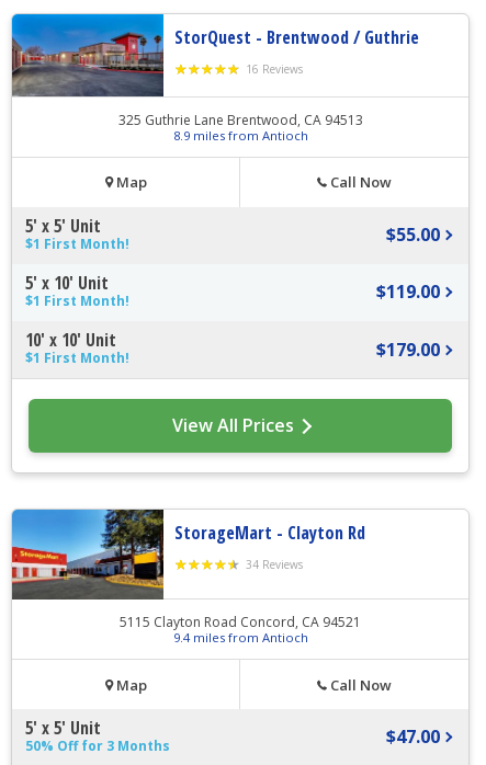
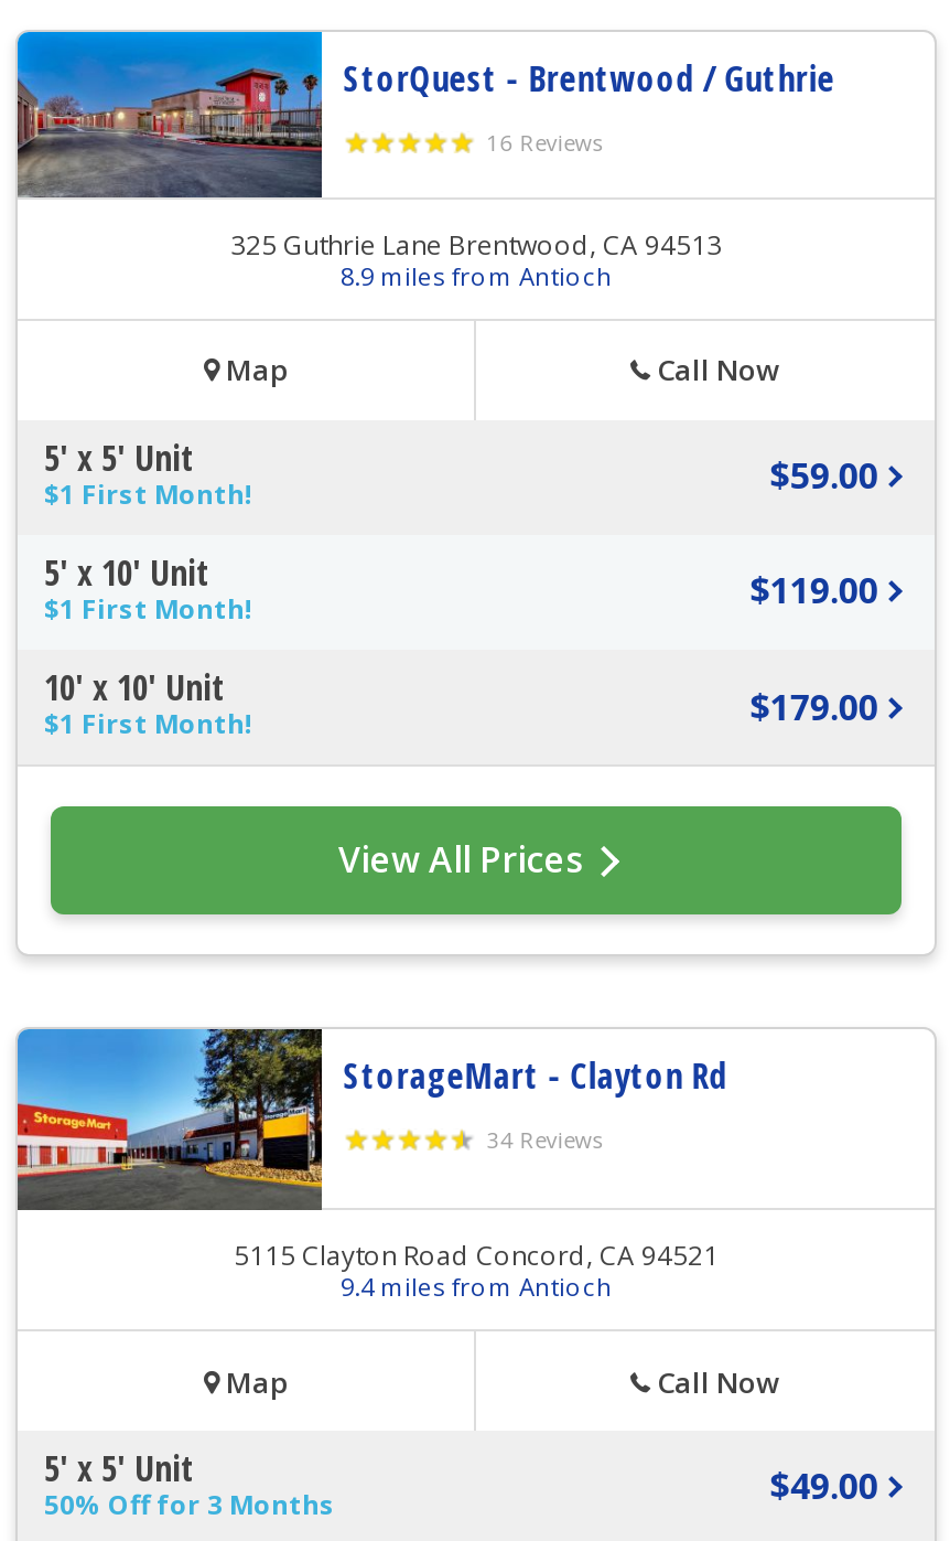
- $55.00
+ $59.00

- $47.00
+ $49.00
